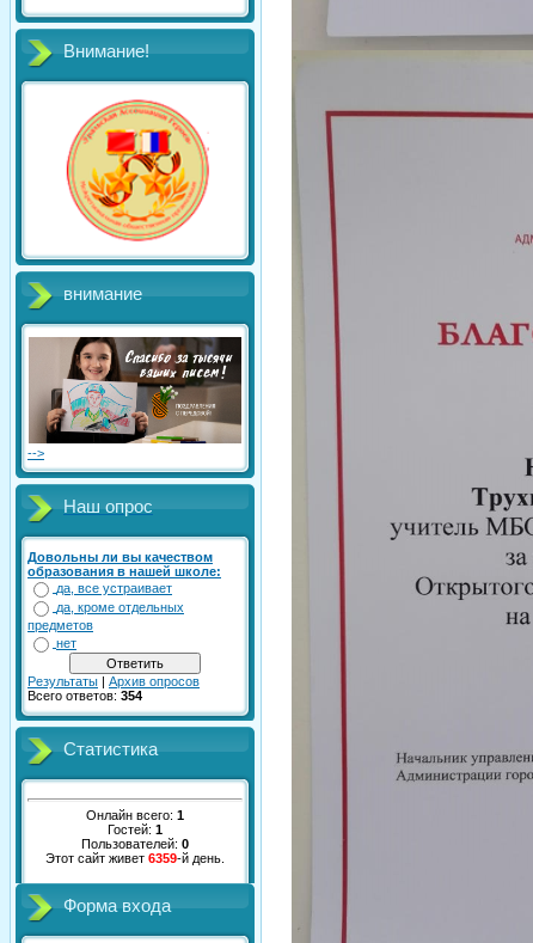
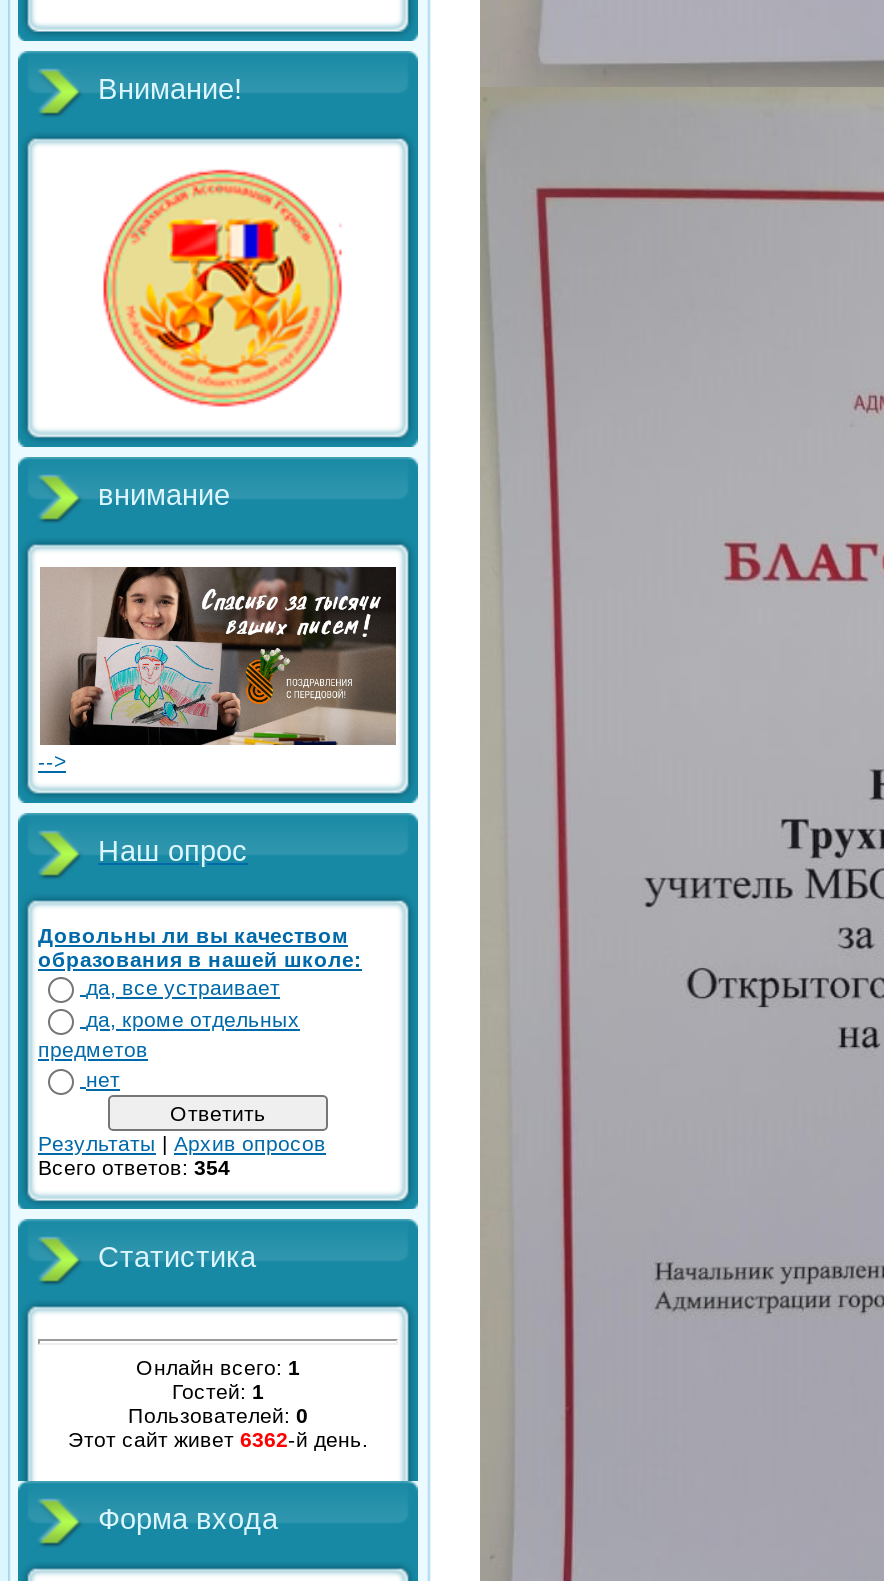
- Этот сайт живет 6359-й день.
+ Этот сайт живет 6362-й день.
